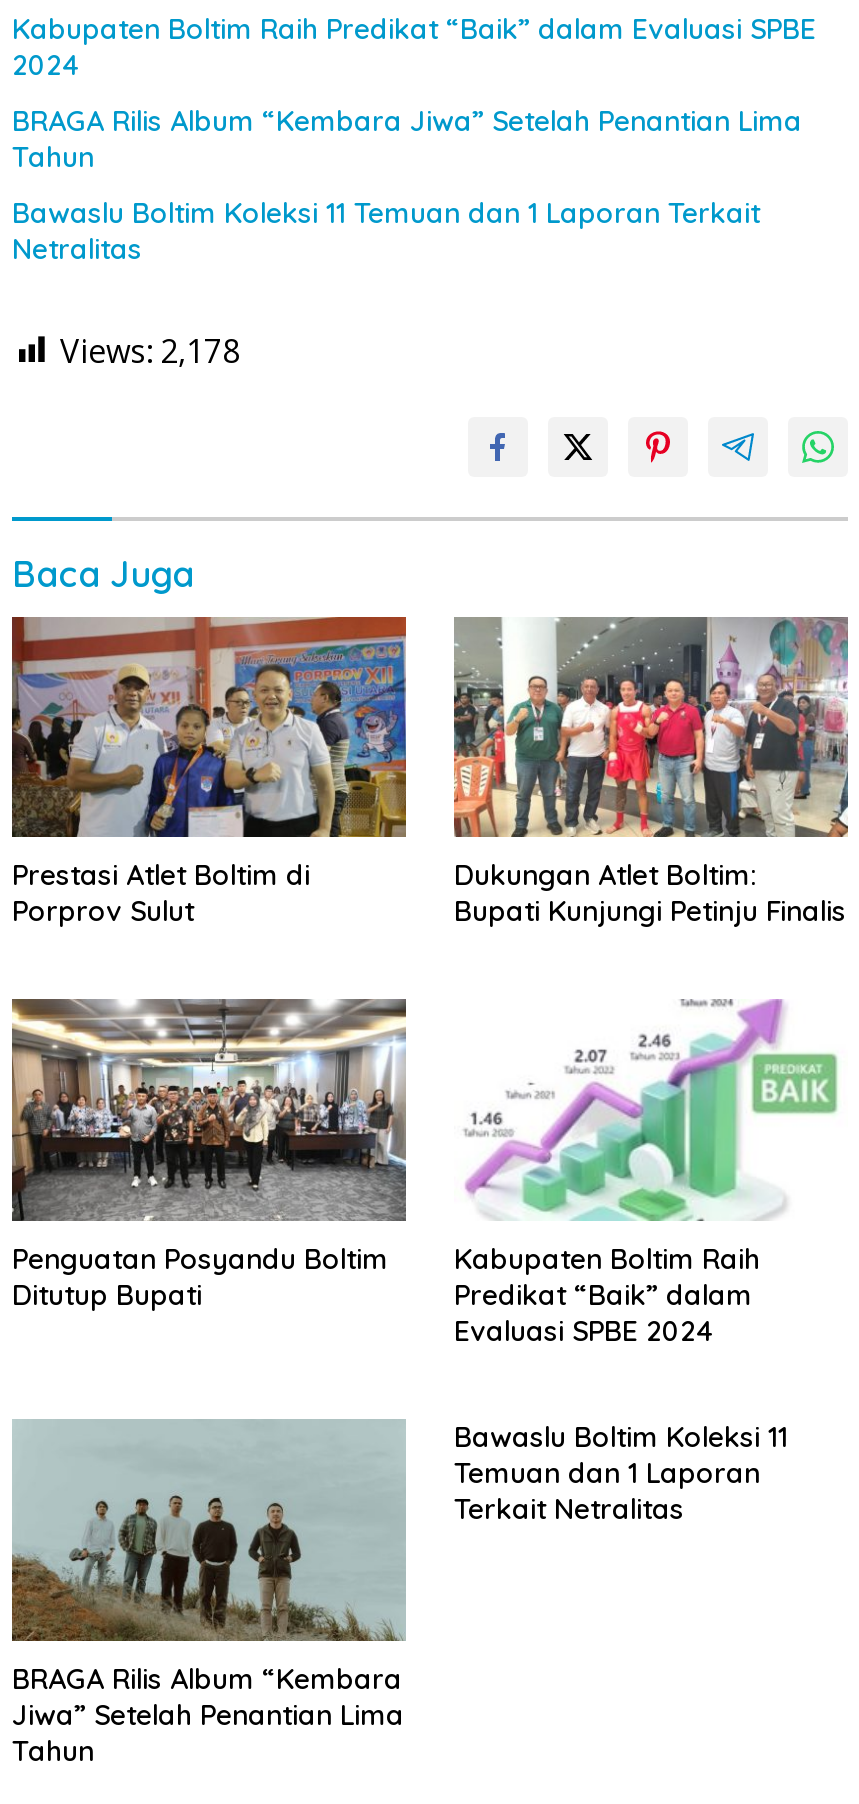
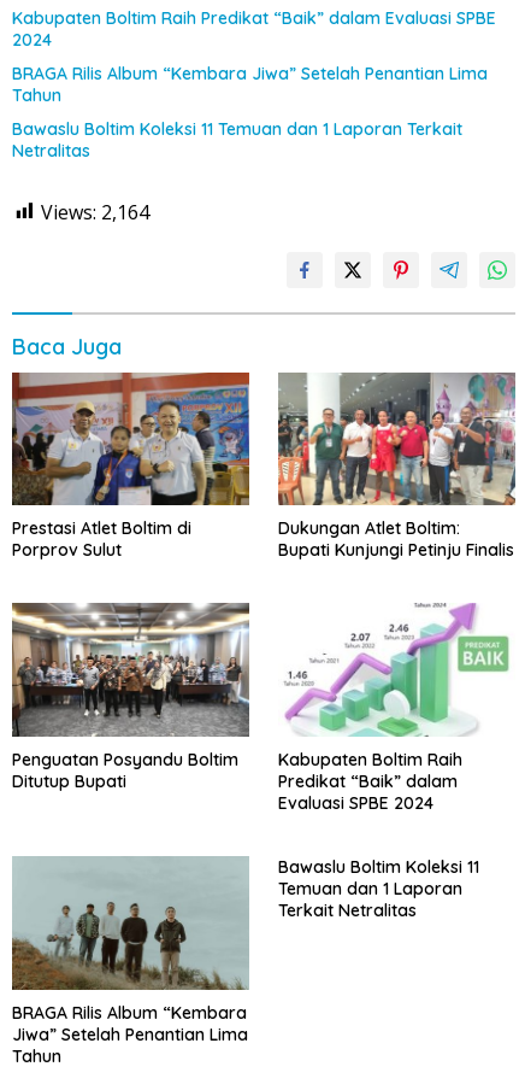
- Views: 2,178
+ Views: 2,164
